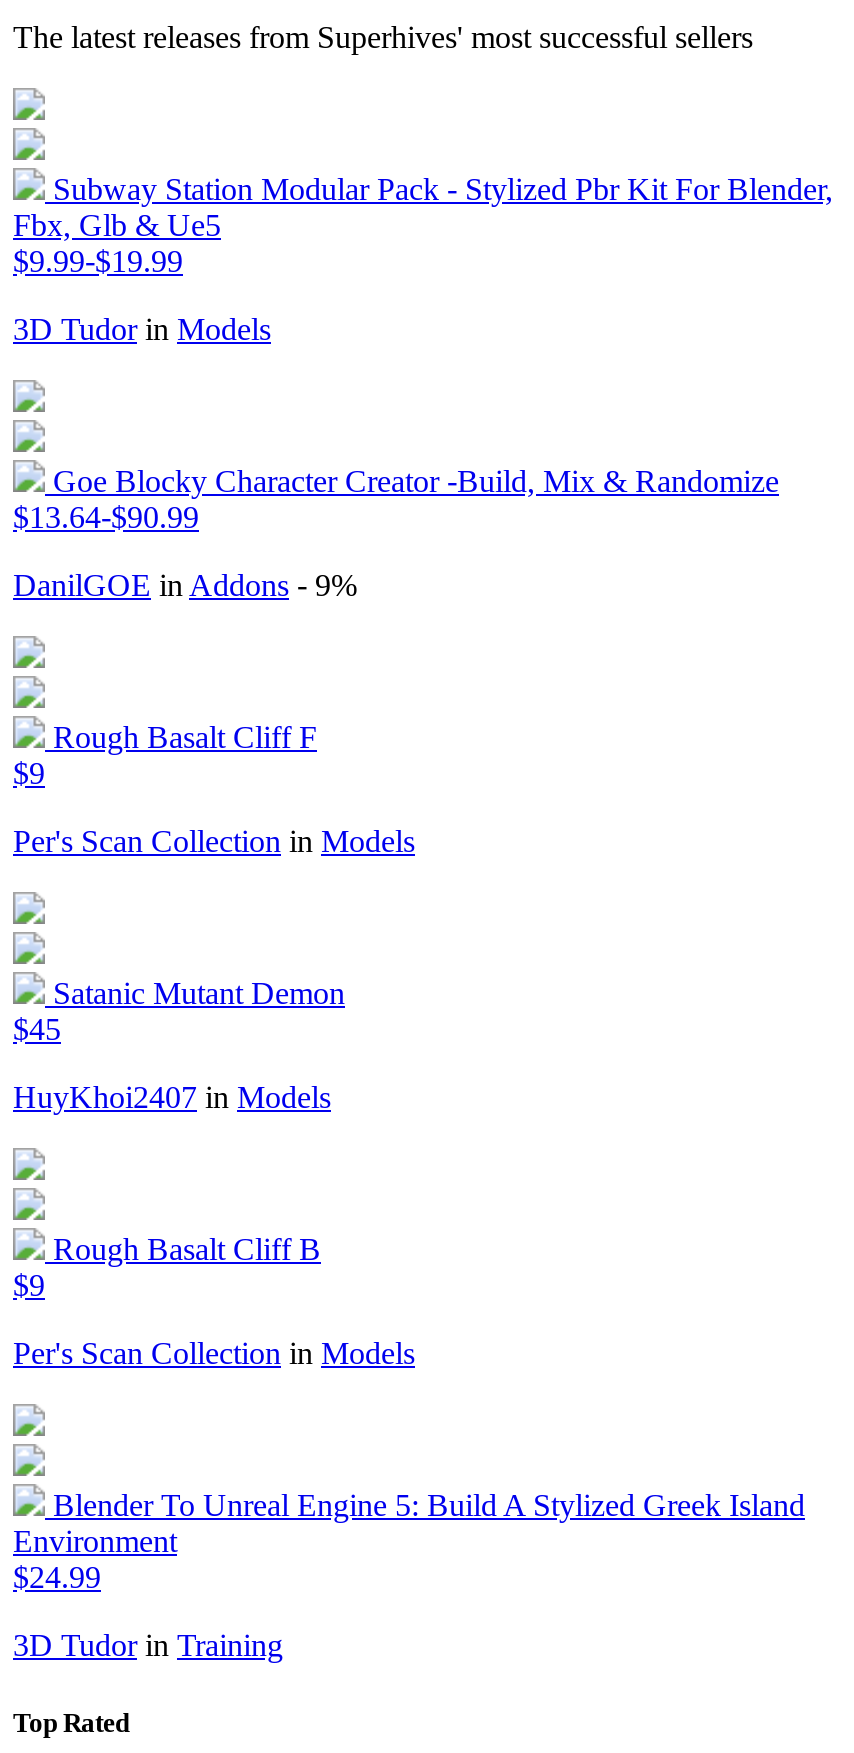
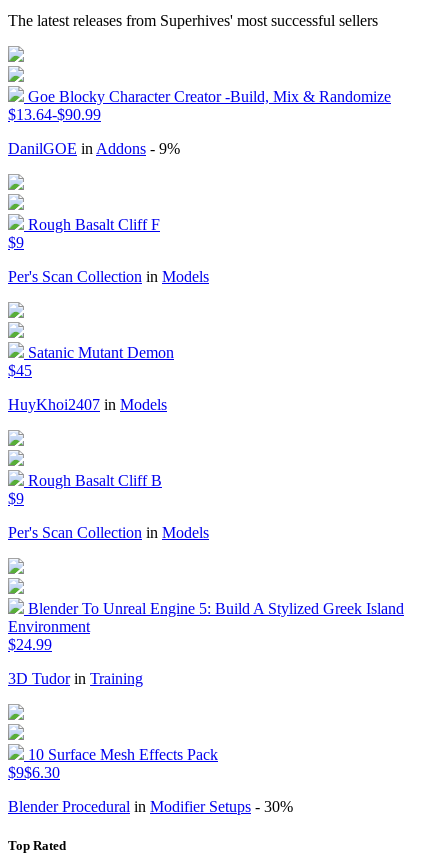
- Subway Station Modular Pack - Stylized Pbr Kit For Blender,
- Fbx, Glb & Ue5
- $9.99-$19.99
- 3D Tudor in Models

moved up: Goe Blocky Character Creator -Build, Mix & Randomize | $13.64-$90.99 | DanilGOE in Addons - 9% | ... | $24.99 | 3D Tudor in Training

+ 10 Surface Mesh Effects Pack
+ $9$6.30
+ Blender Procedural in Modifier Setups - 30%
